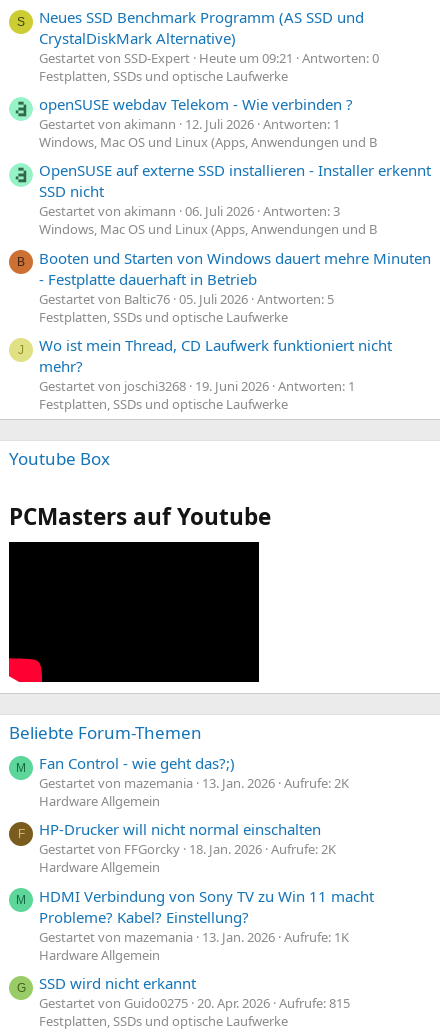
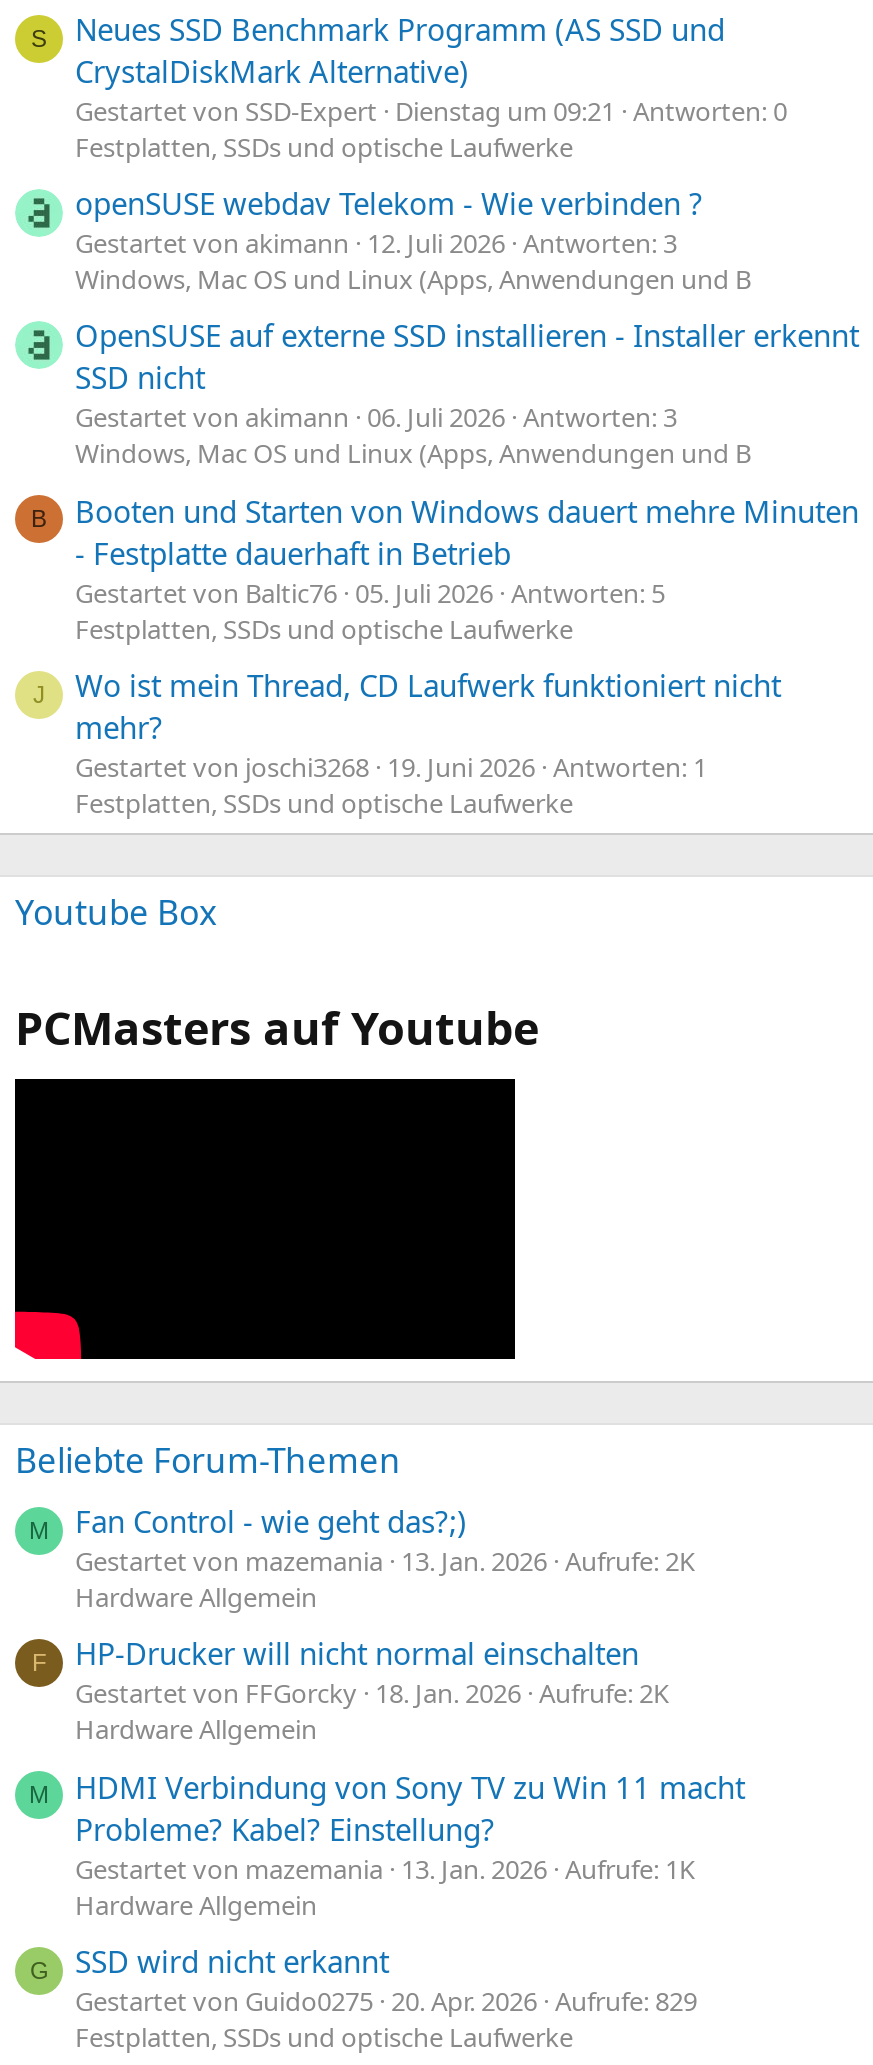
- Gestartet von SSD-Expert Heute um 09:21 Antworten: 0
+ Gestartet von SSD-Expert Dienstag um 09:21 Antworten: 0

- Gestartet von akimann 12. Juli 2026 Antworten: 1
+ Gestartet von akimann 12. Juli 2026 Antworten: 3

- Gestartet von Guido0275 20. Apr. 2026 Aufrufe: 815
+ Gestartet von Guido0275 20. Apr. 2026 Aufrufe: 829
